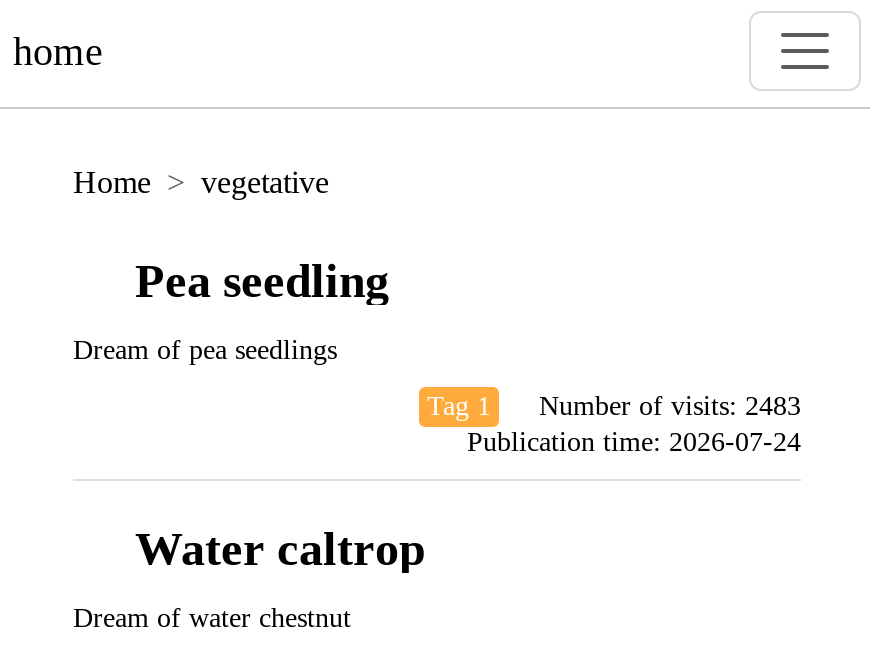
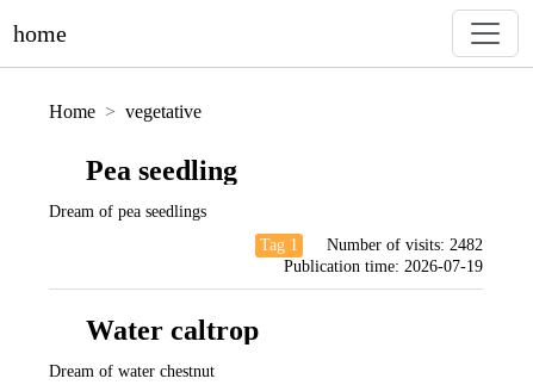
- Number of visits: 2483
+ Number of visits: 2482

- Publication time: 2026-07-24
+ Publication time: 2026-07-19
